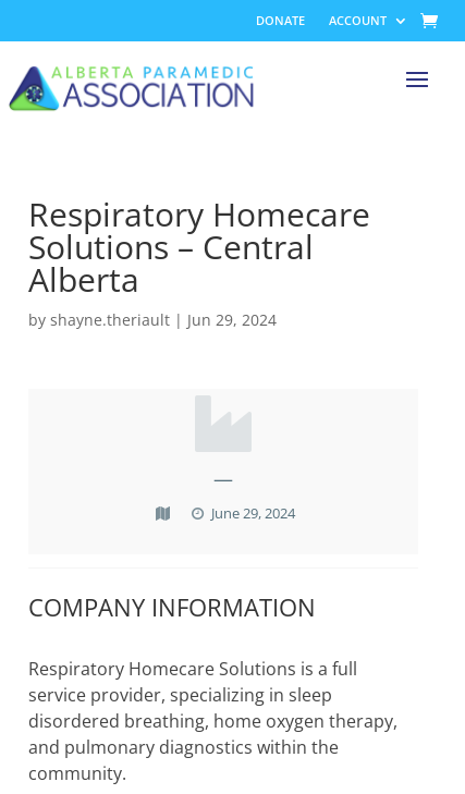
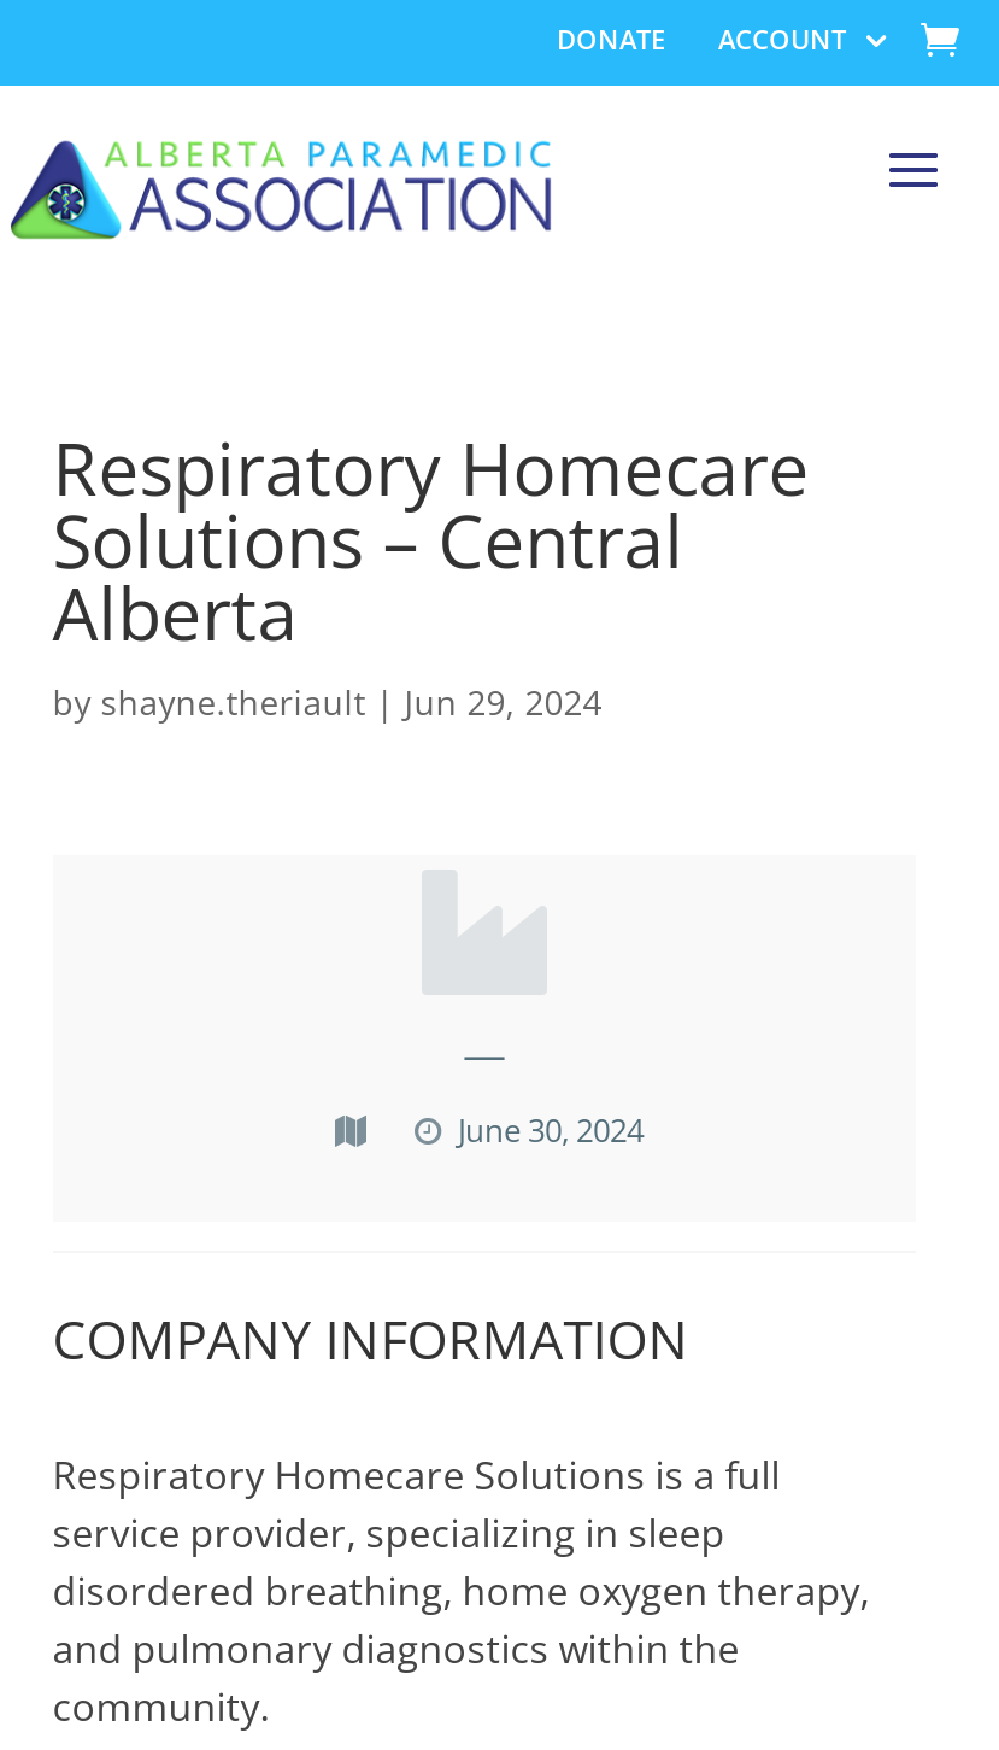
- June 29, 2024
+ June 30, 2024
